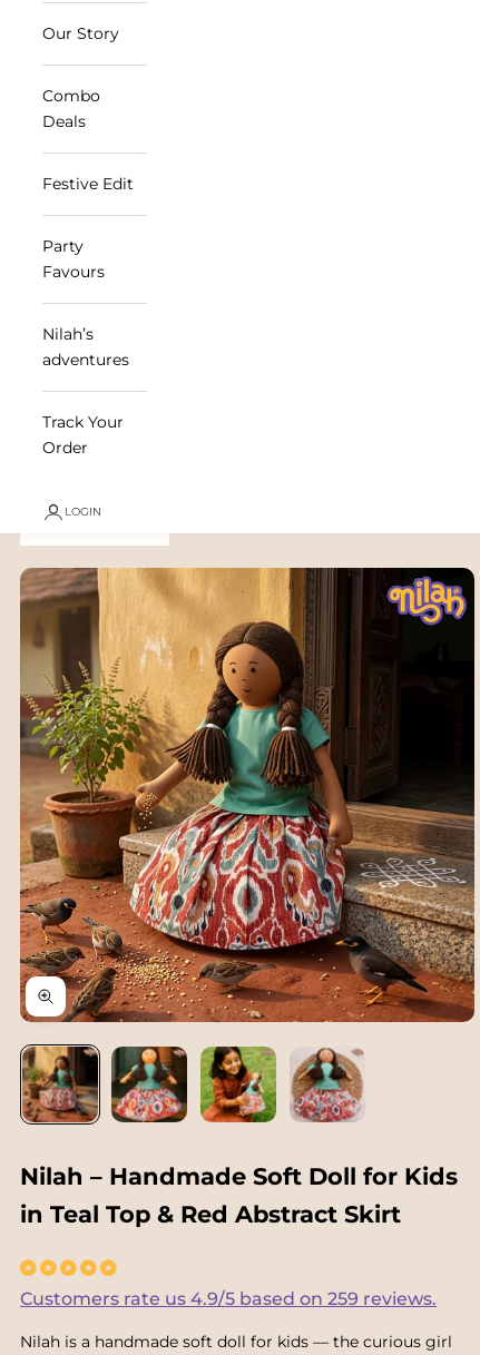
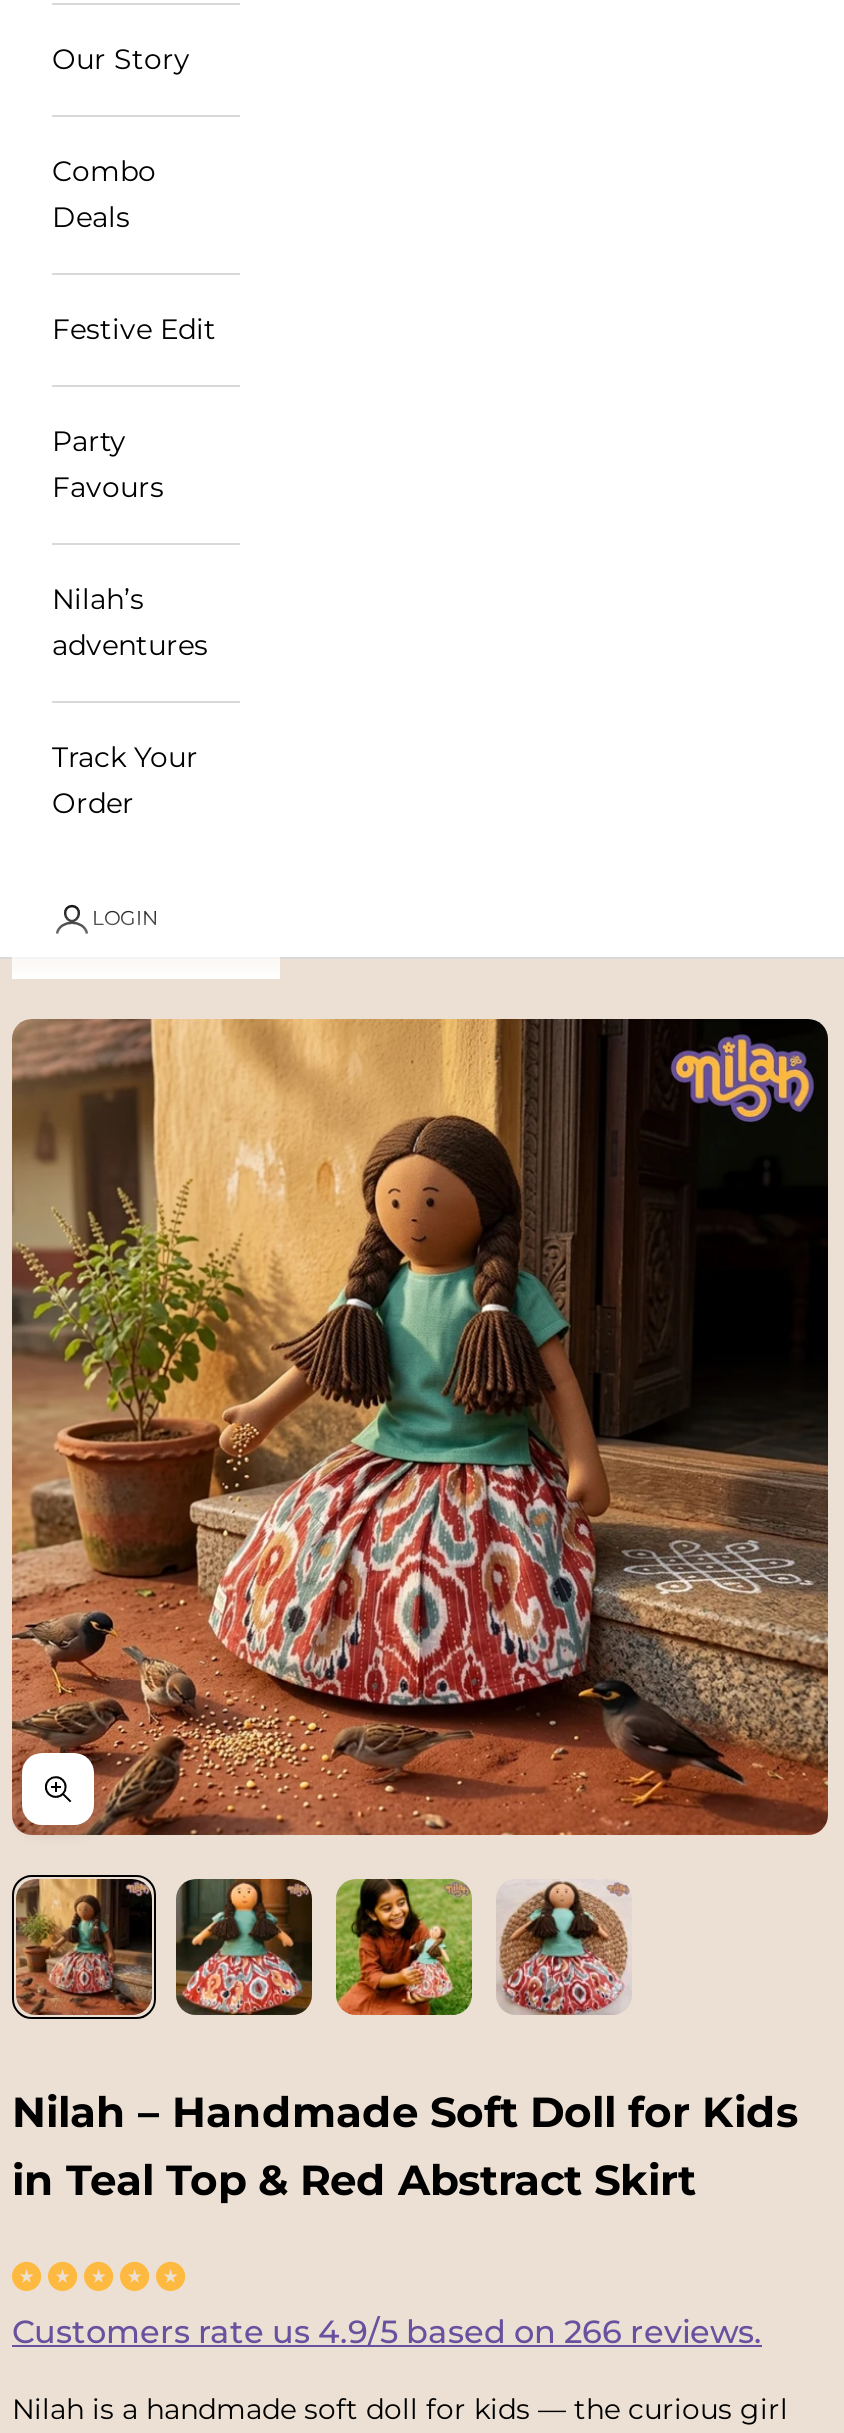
- Customers rate us 4.9/5 based on 259 reviews.
+ Customers rate us 4.9/5 based on 266 reviews.
